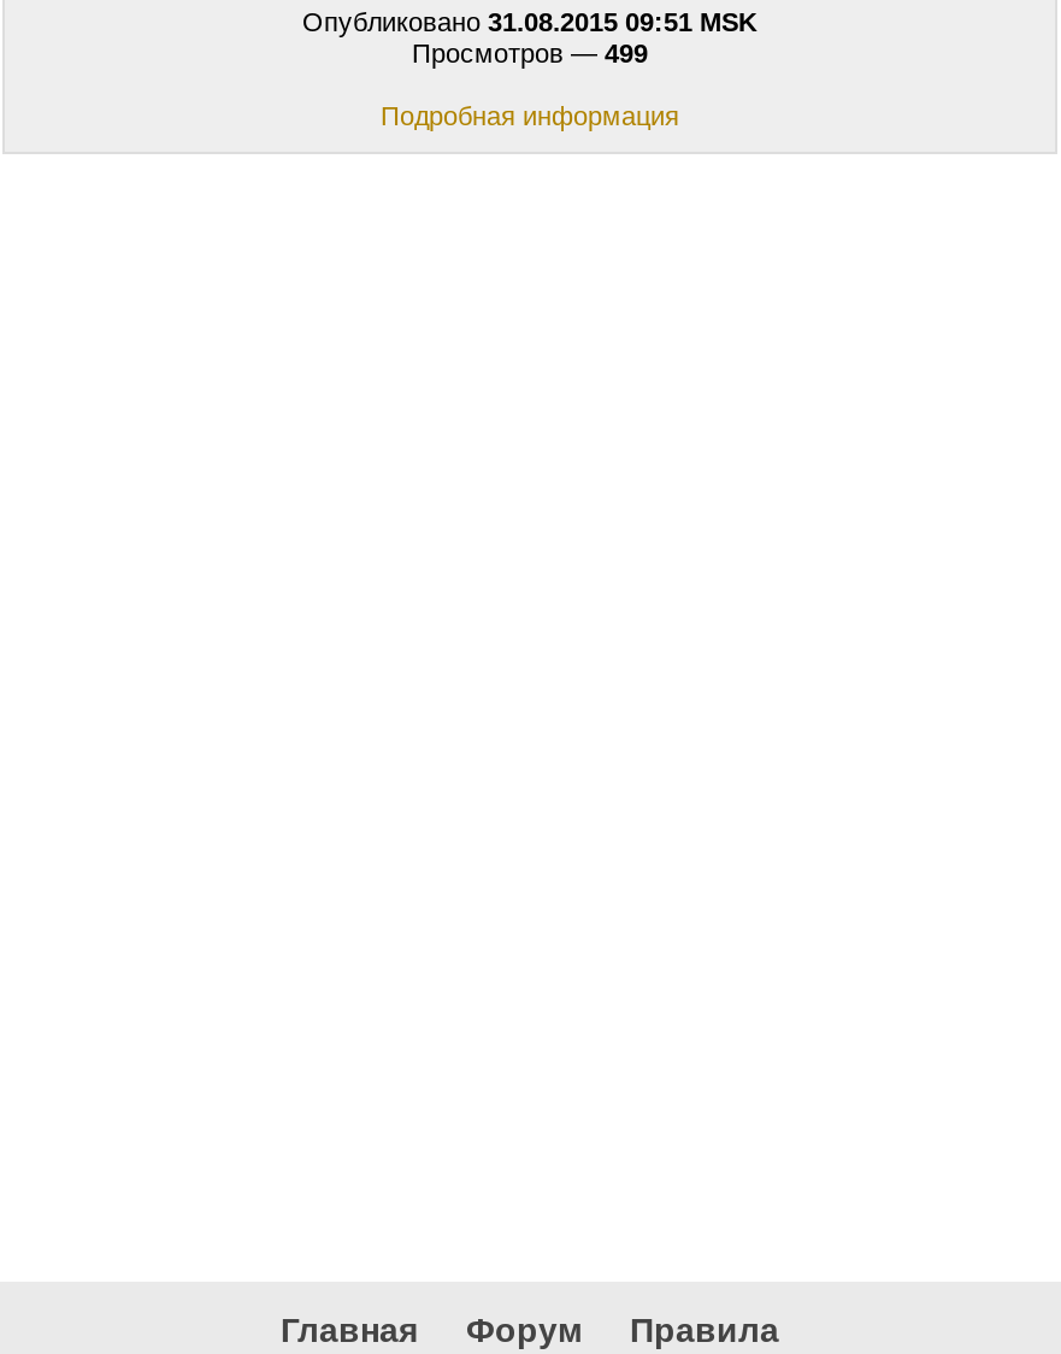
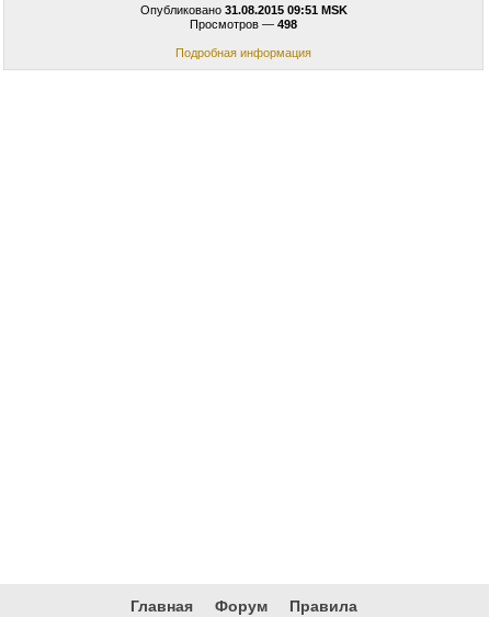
- Просмотров — 499
+ Просмотров — 498
